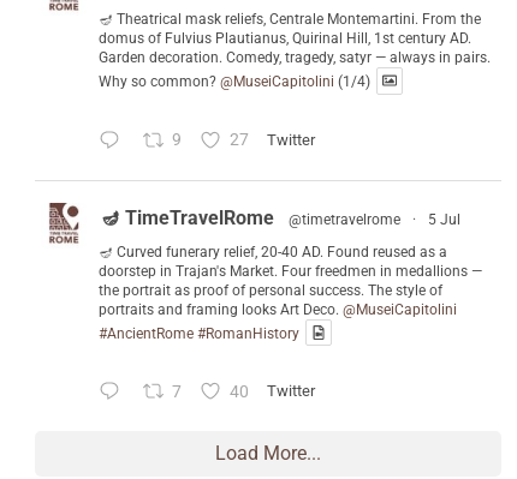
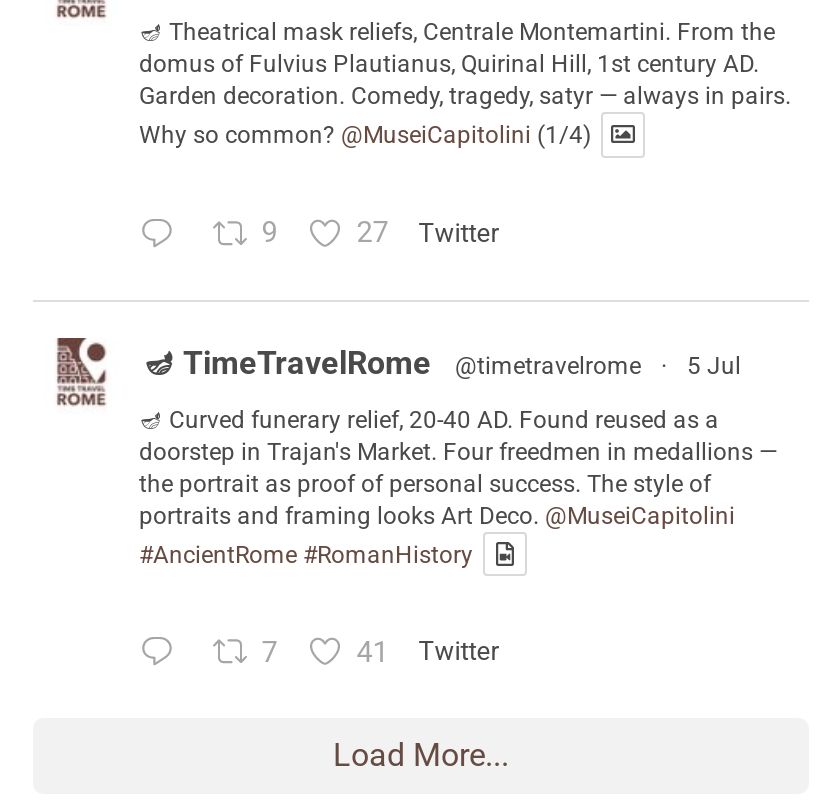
- 40 Twitter
+ 41 Twitter
